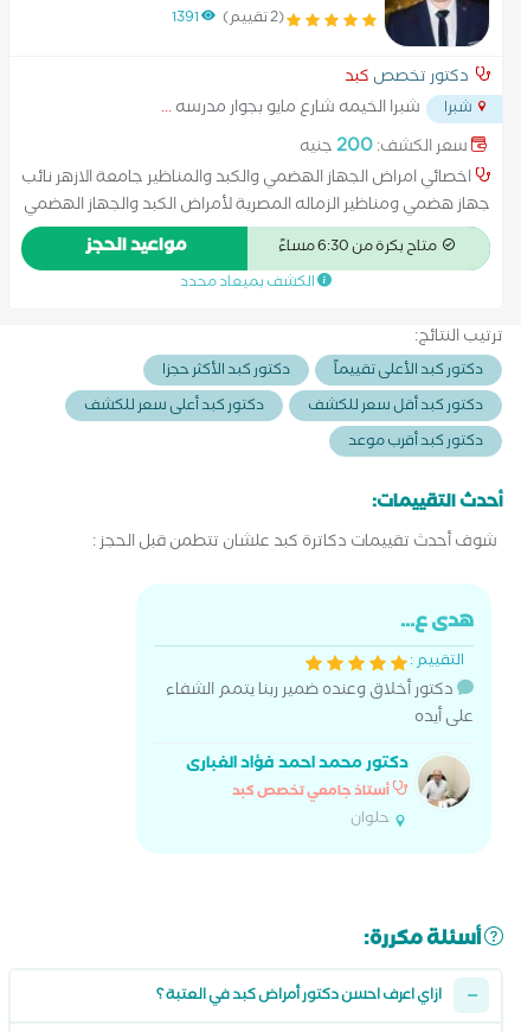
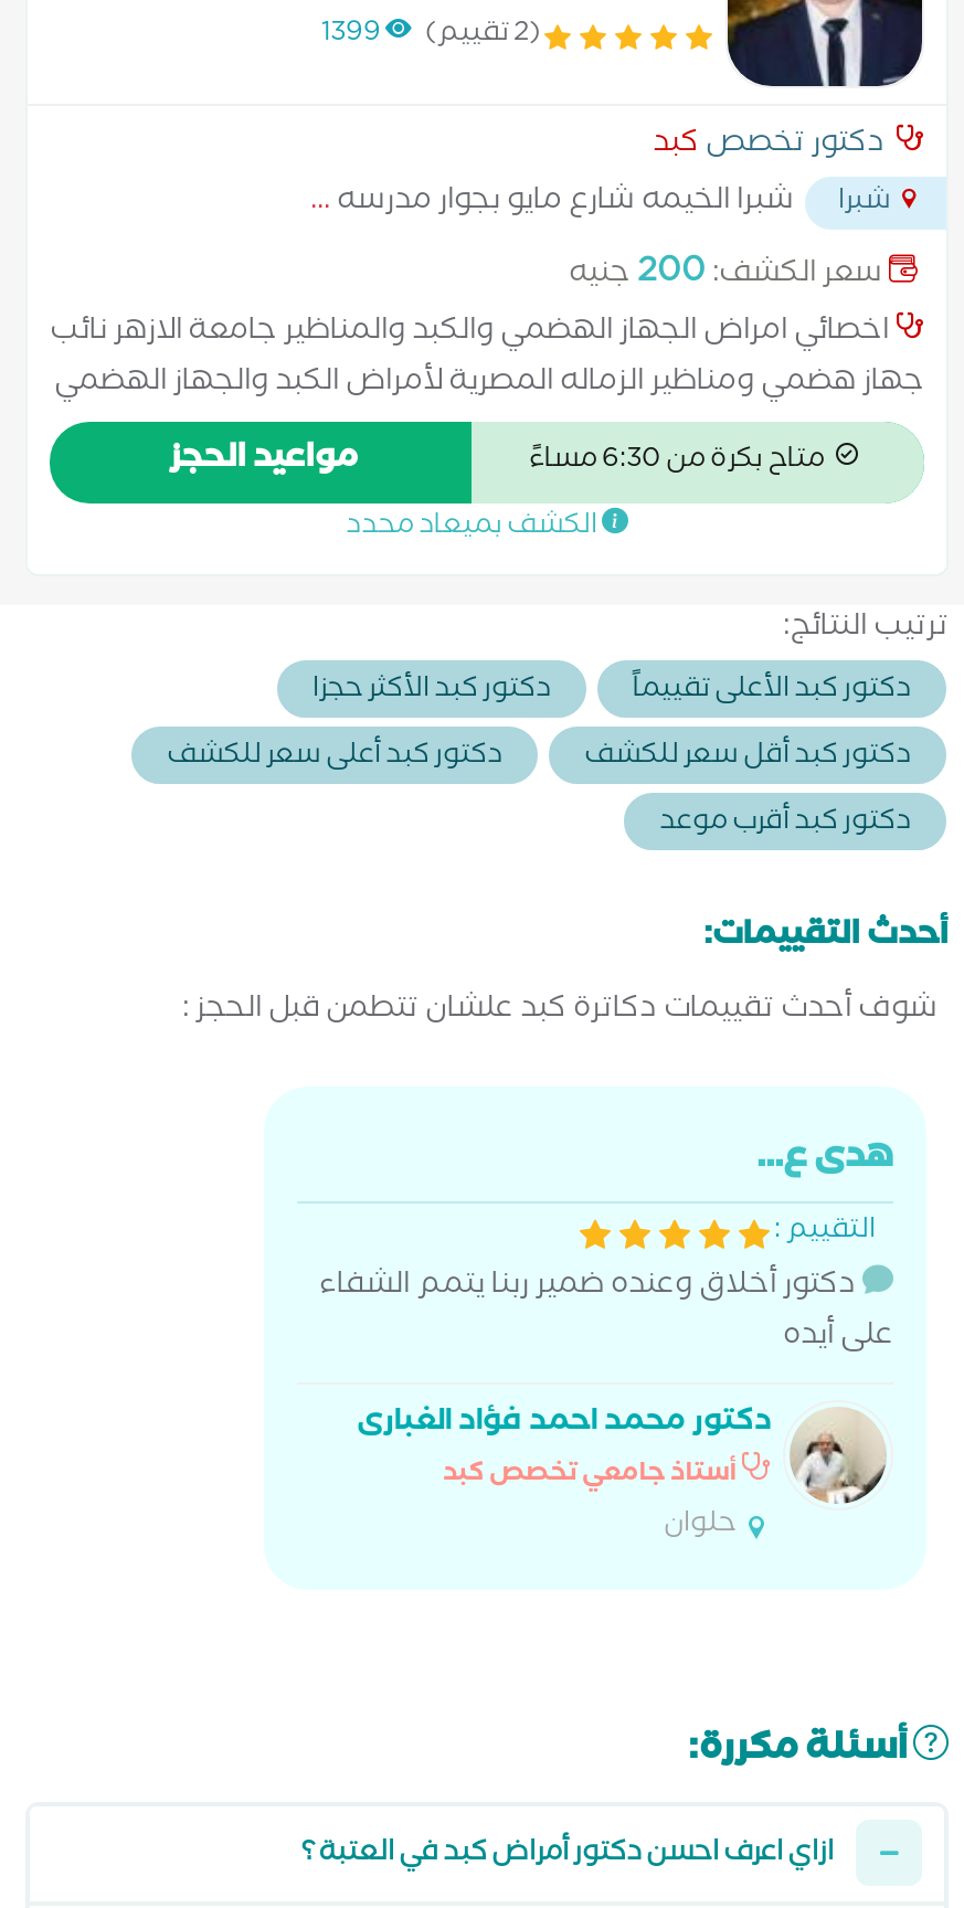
- 1391
+ 1399
